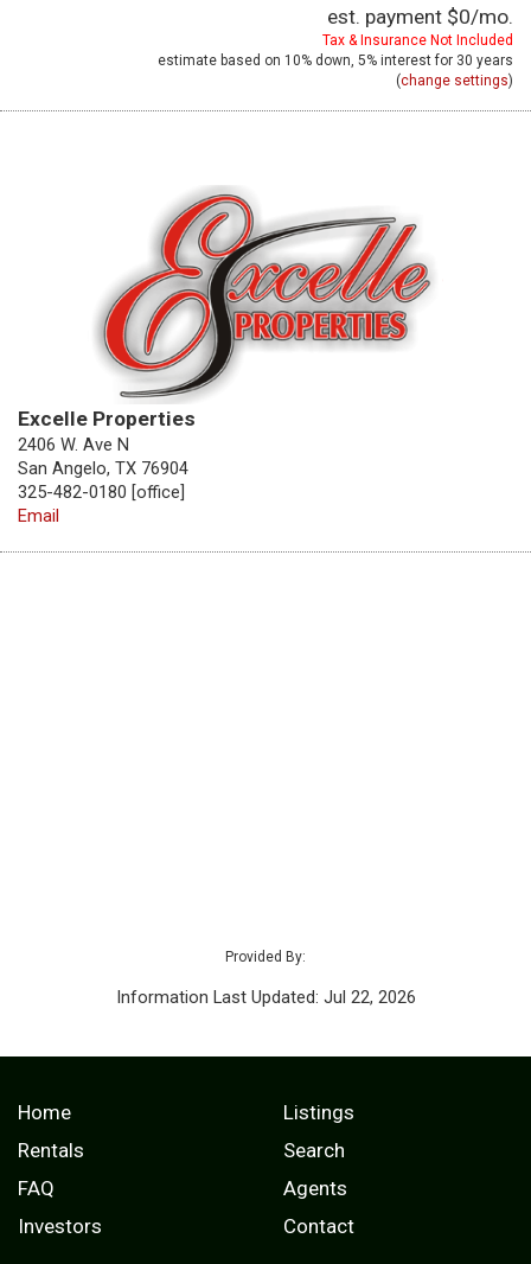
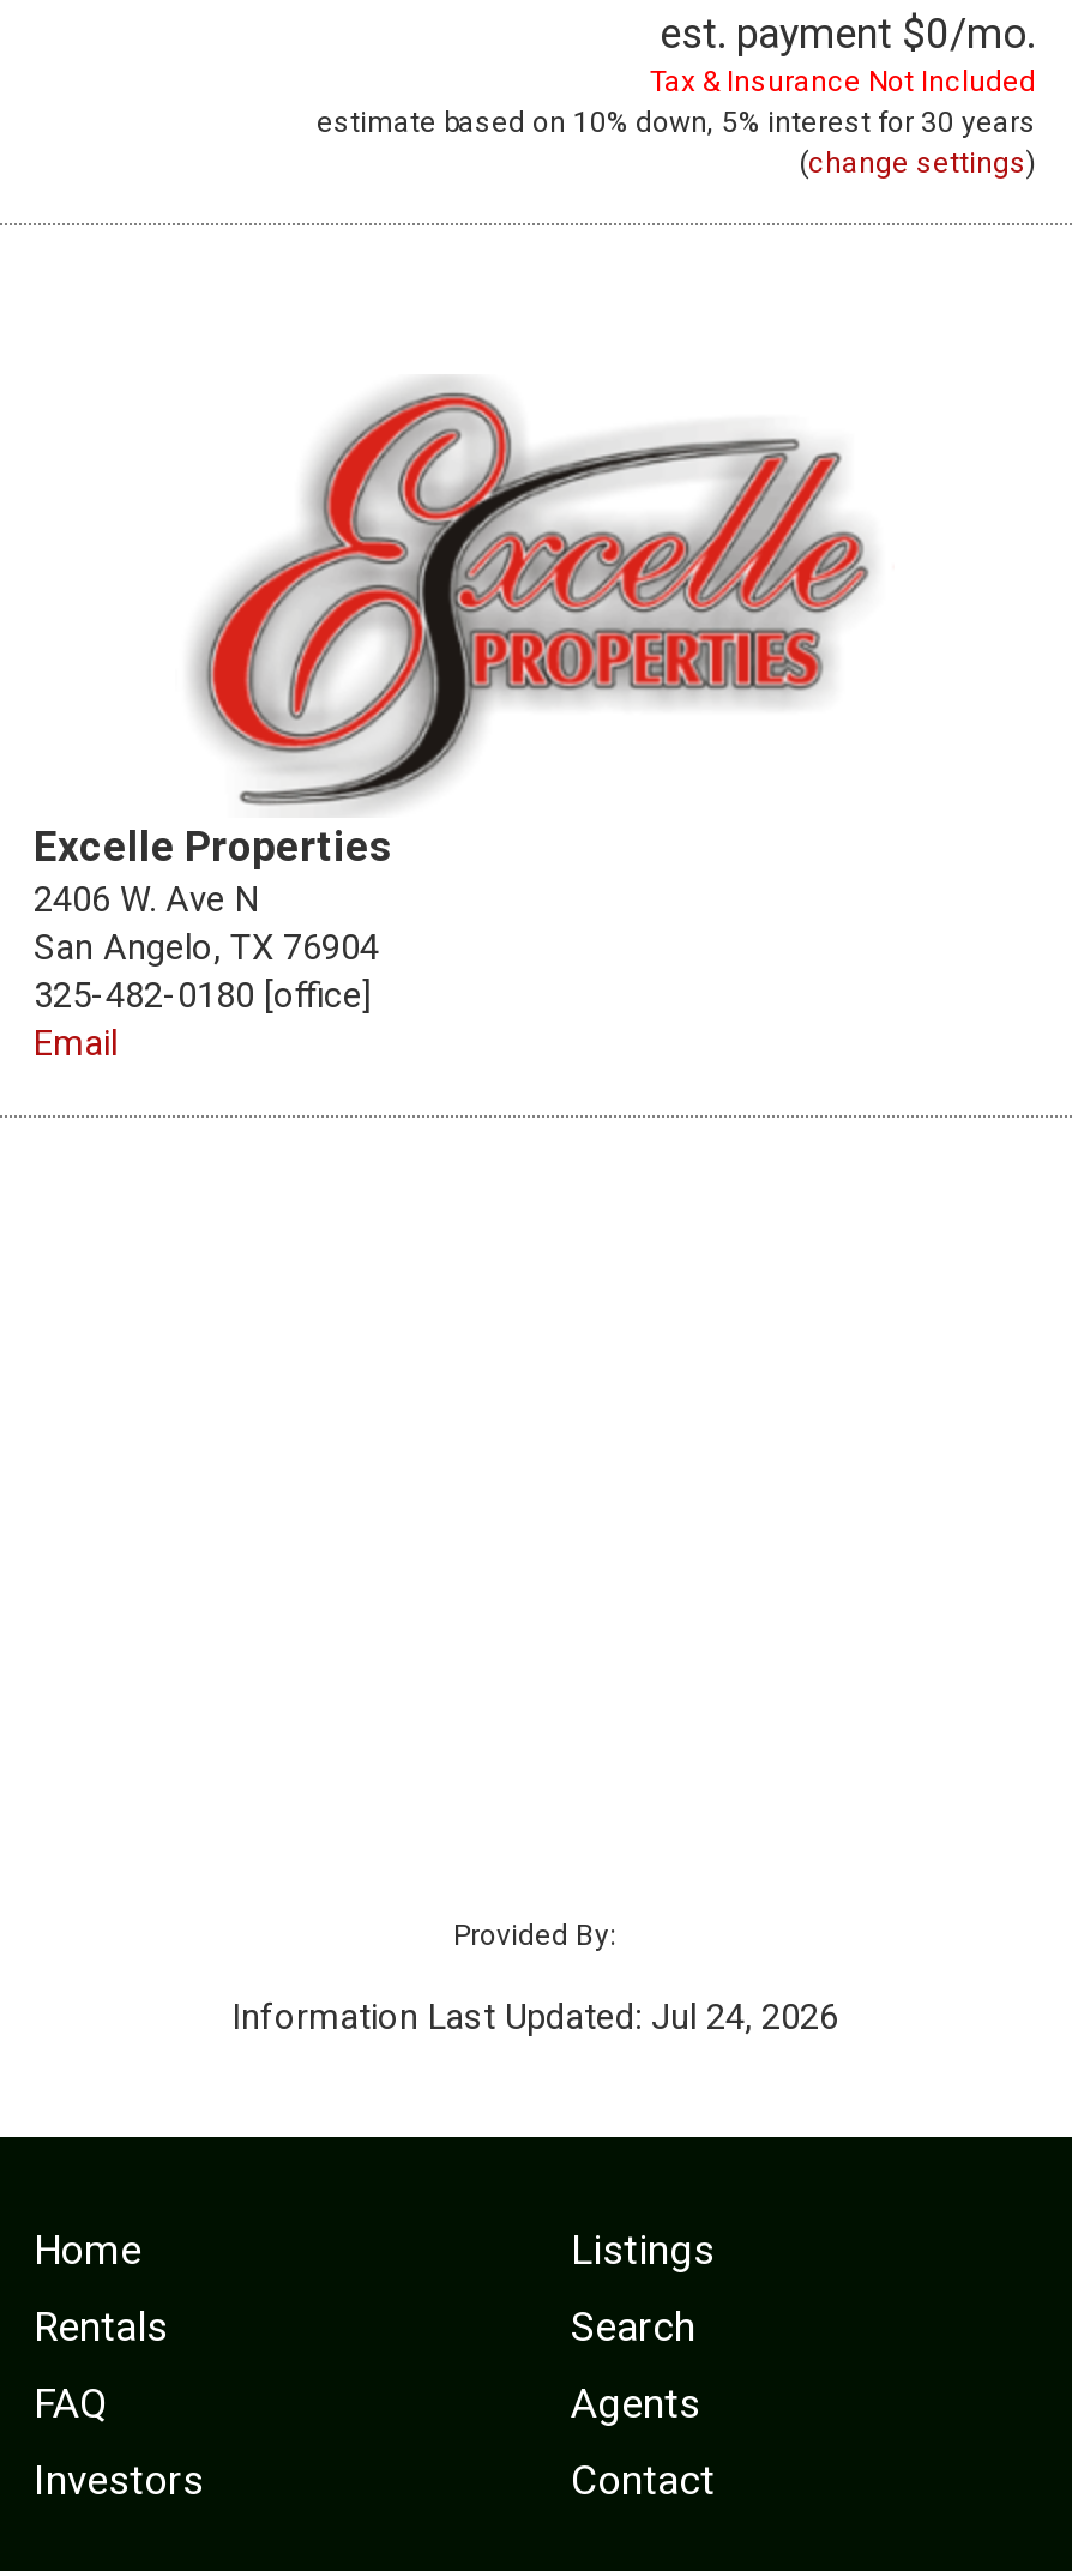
- Information Last Updated: Jul 22, 2026
+ Information Last Updated: Jul 24, 2026
